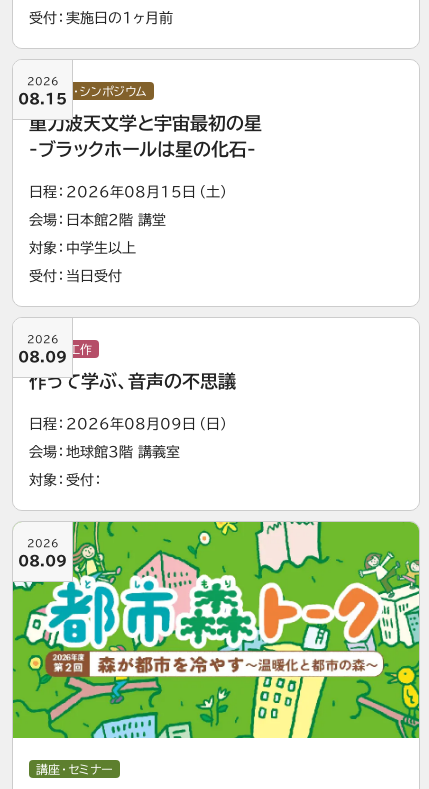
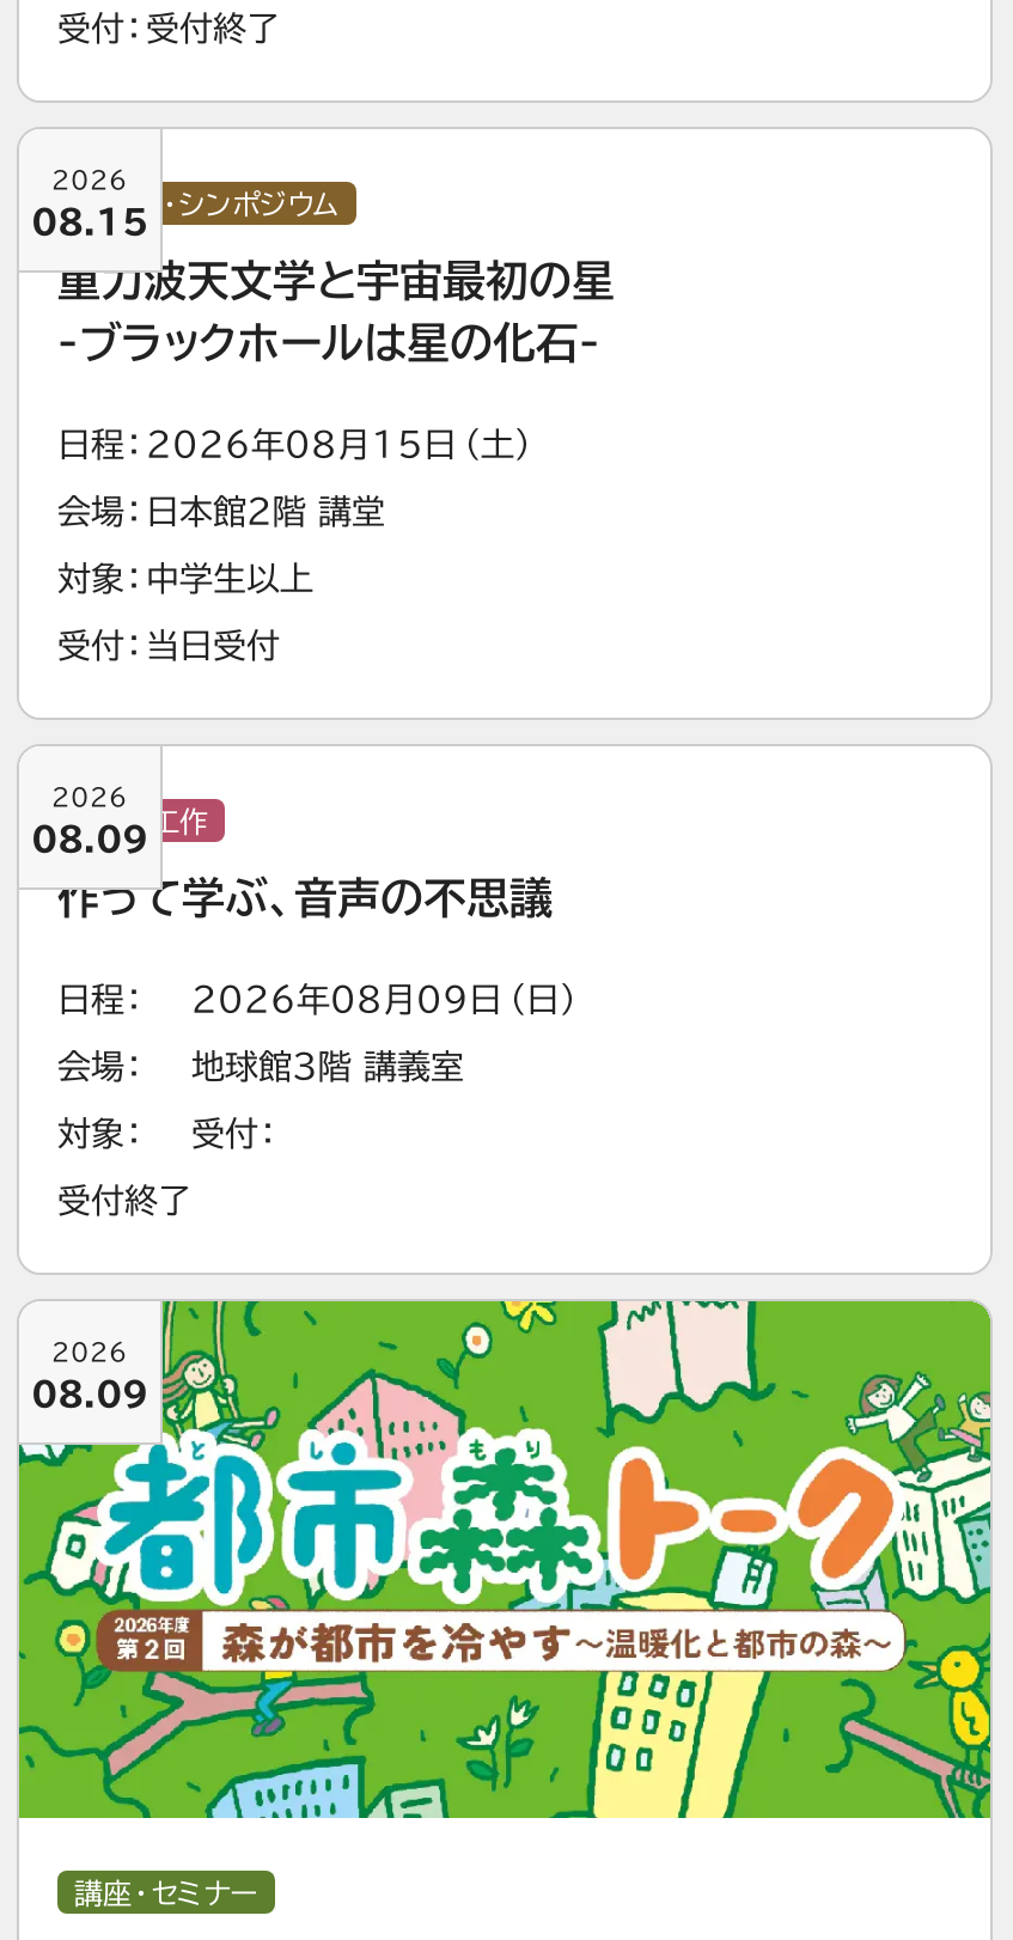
- 実施日の1ヶ月前
+ 受付終了

+ 受付終了
